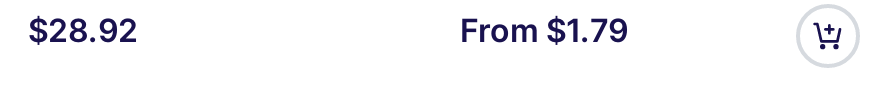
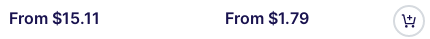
- $28.92
+ From $15.11
